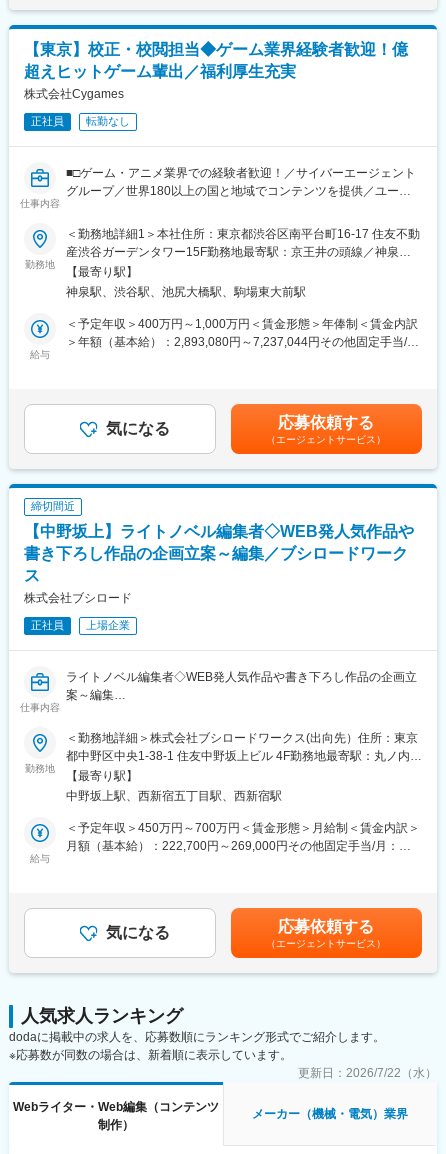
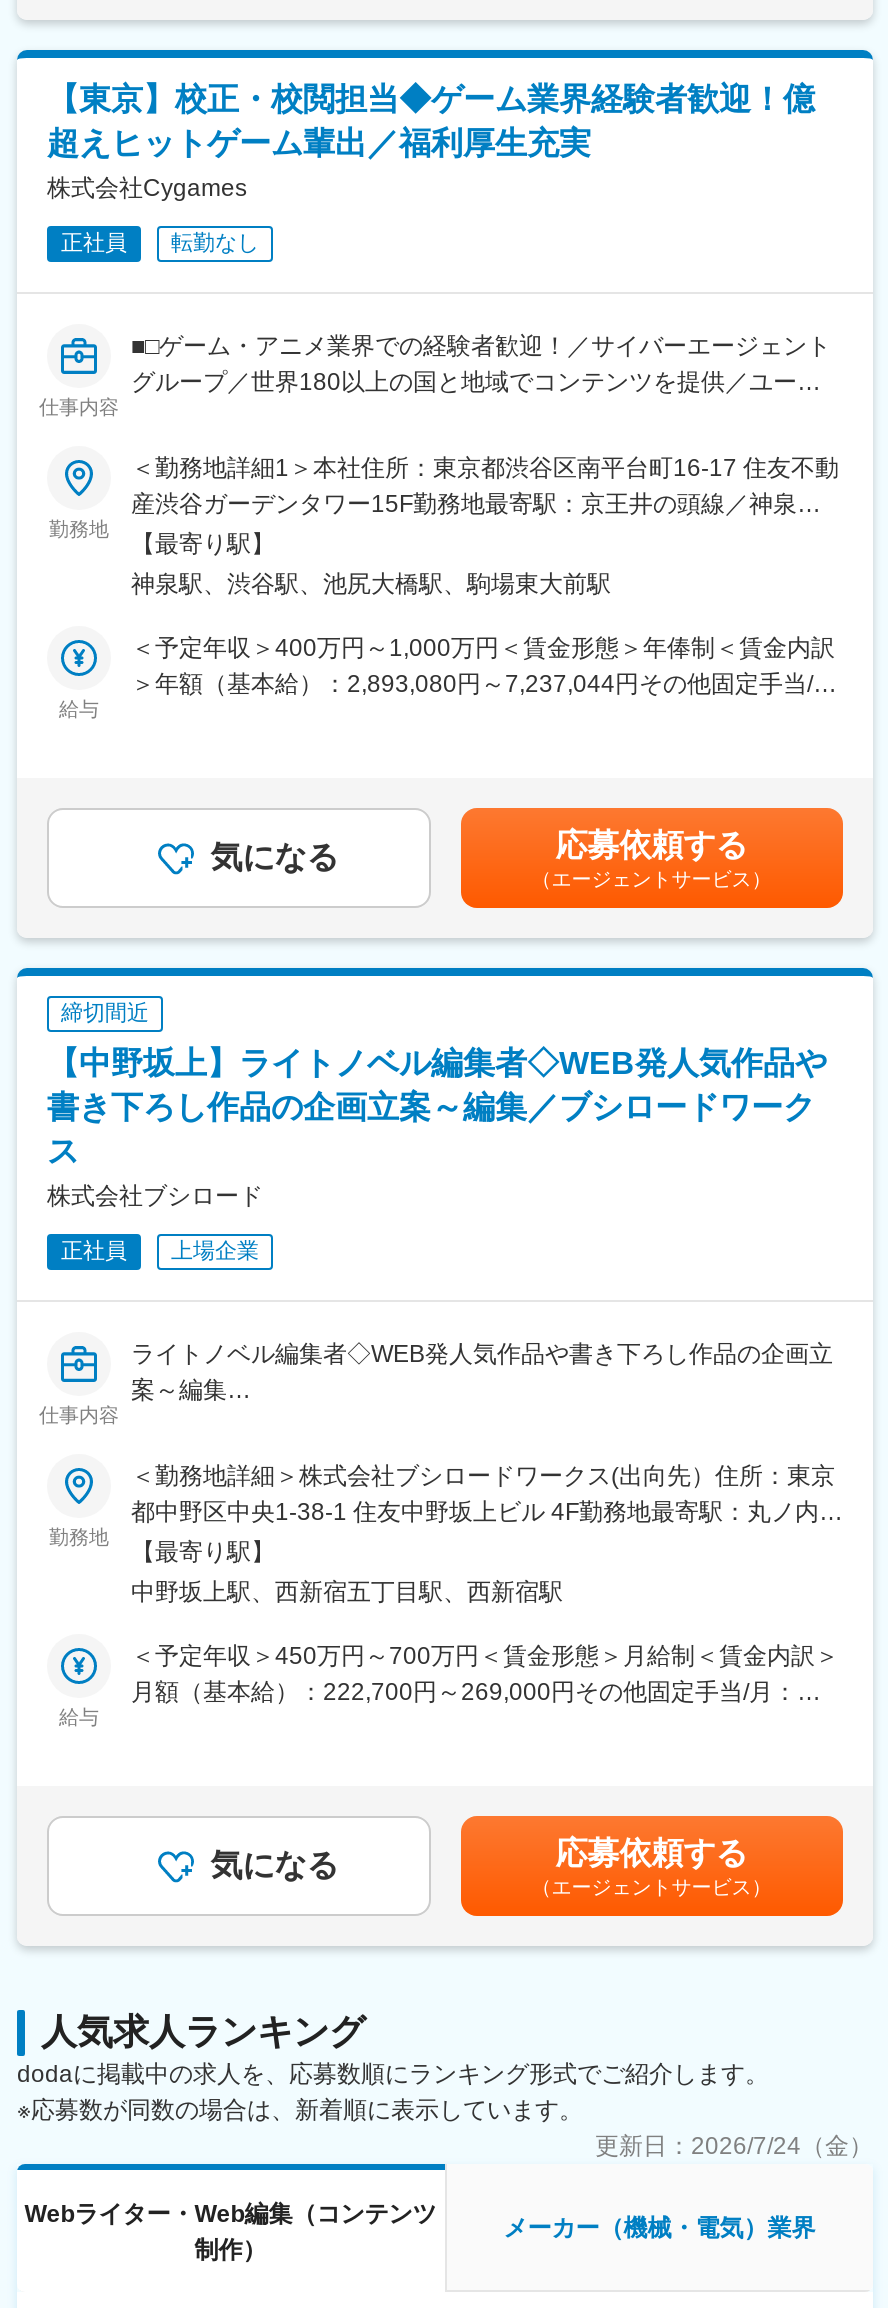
- 更新日：2026/7/22（水）
+ 更新日：2026/7/24（金）
